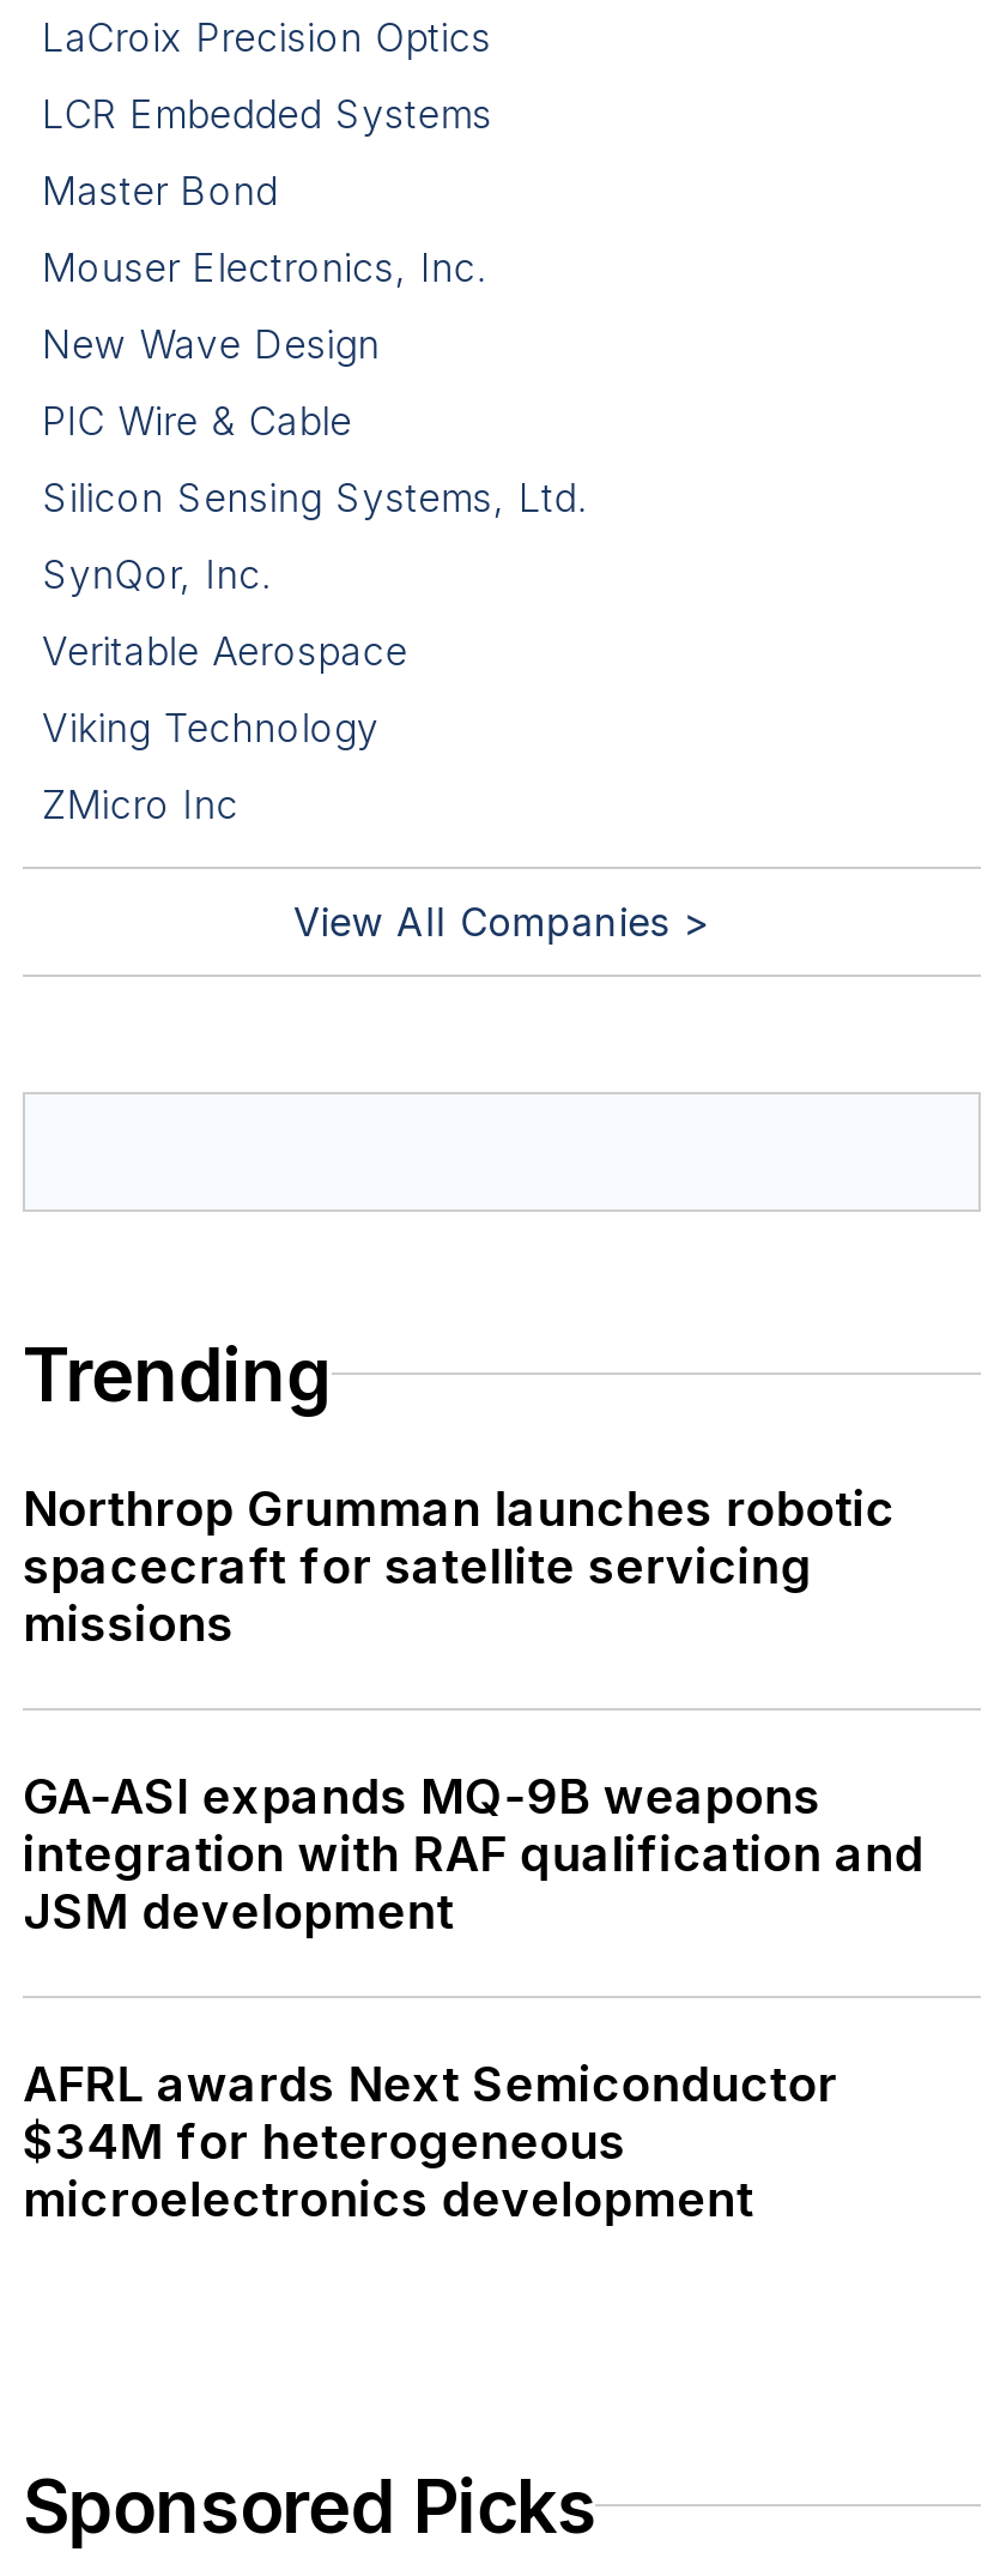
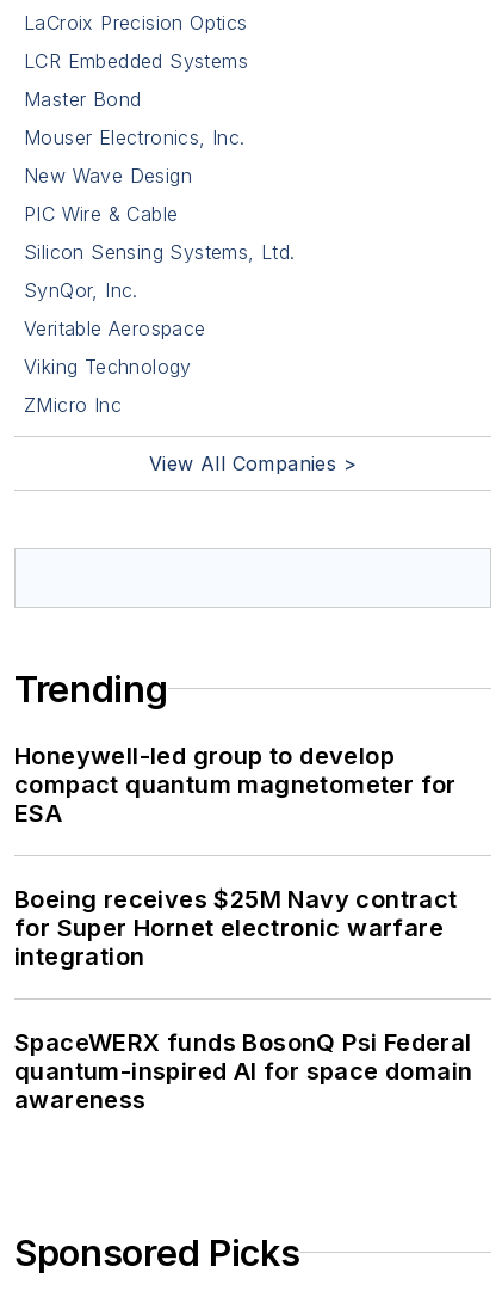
- Northrop Grumman launches robotic
- spacecraft for satellite servicing
- missions
+ Honeywell-led group to develop
+ compact quantum magnetometer for
+ ESA

- GA-ASI expands MQ-9B weapons
- integration with RAF qualification and
- JSM development
+ Boeing receives $25M Navy contract
+ for Super Hornet electronic warfare
+ integration

- AFRL awards Next Semiconductor
- $34M for heterogeneous
- microelectronics development
+ SpaceWERX funds BosonQ Psi Federal
+ quantum-inspired AI for space domain
+ awareness
